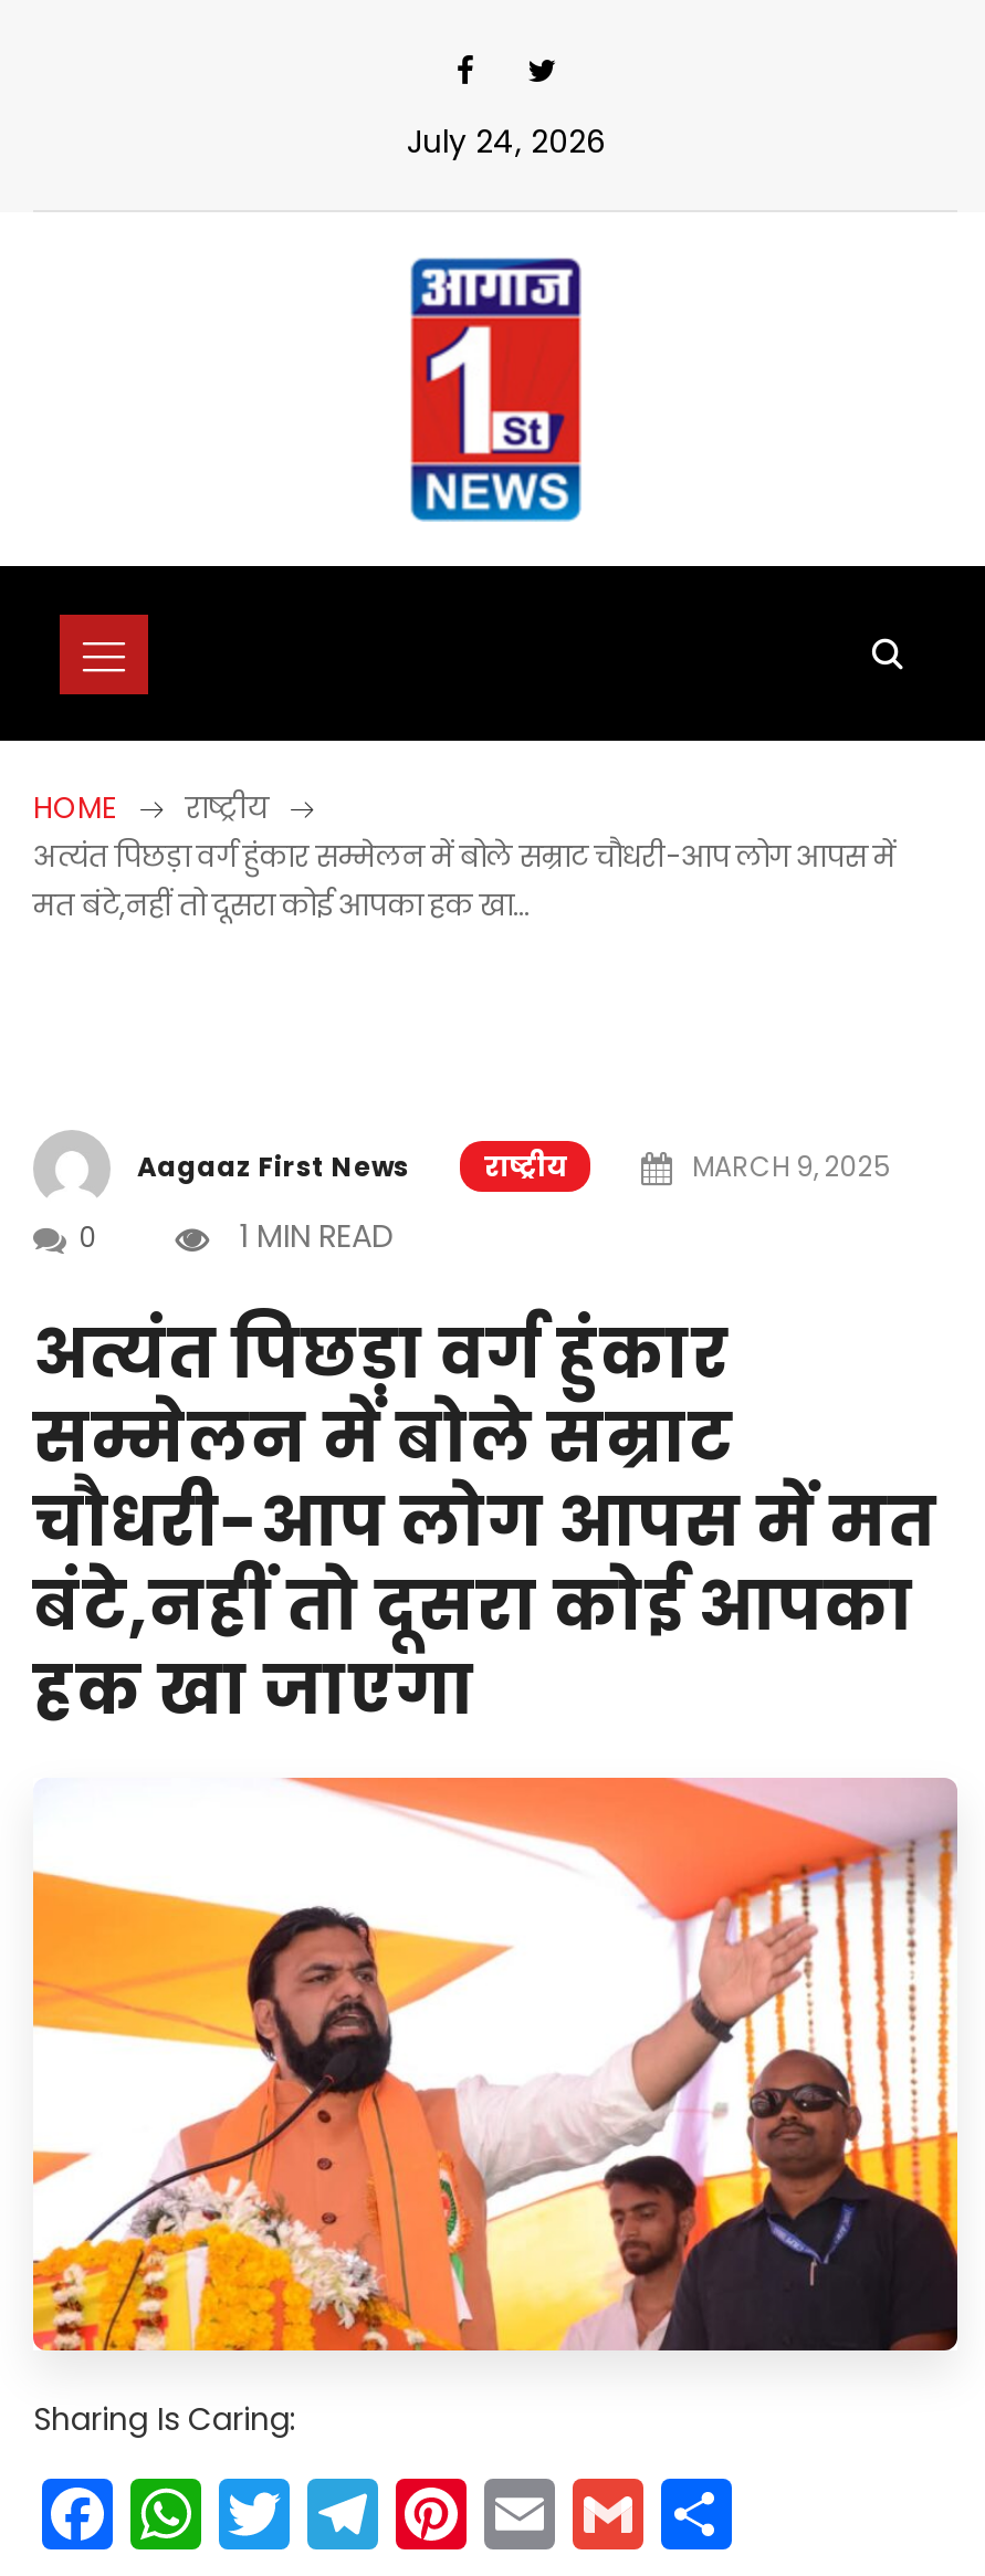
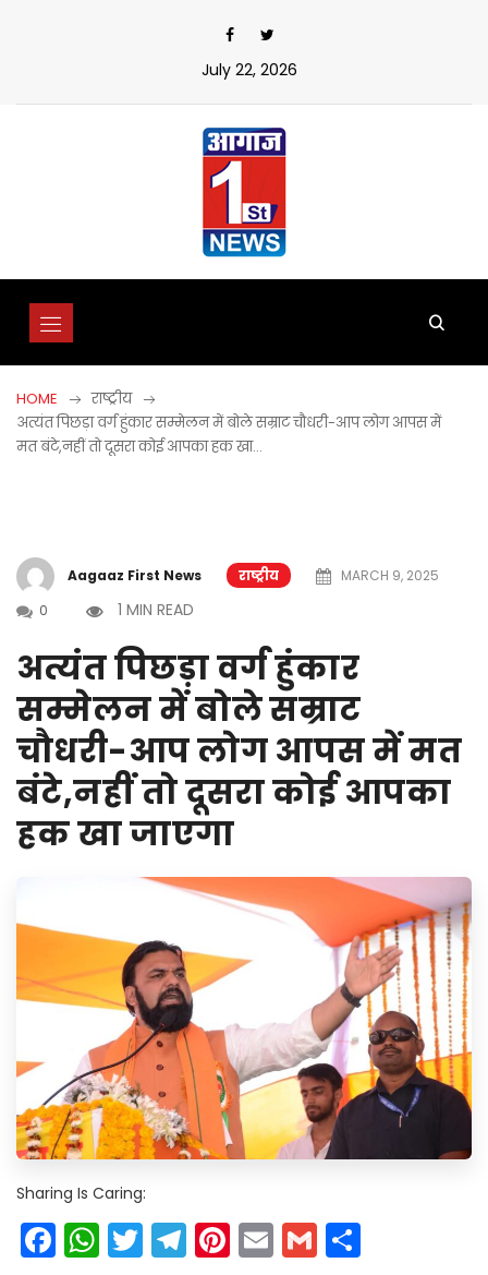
- July 24, 2026
+ July 22, 2026
